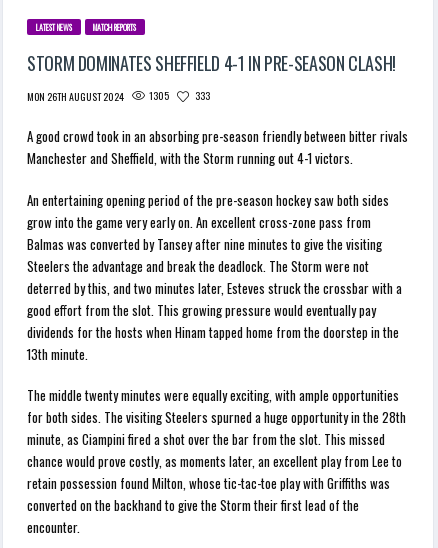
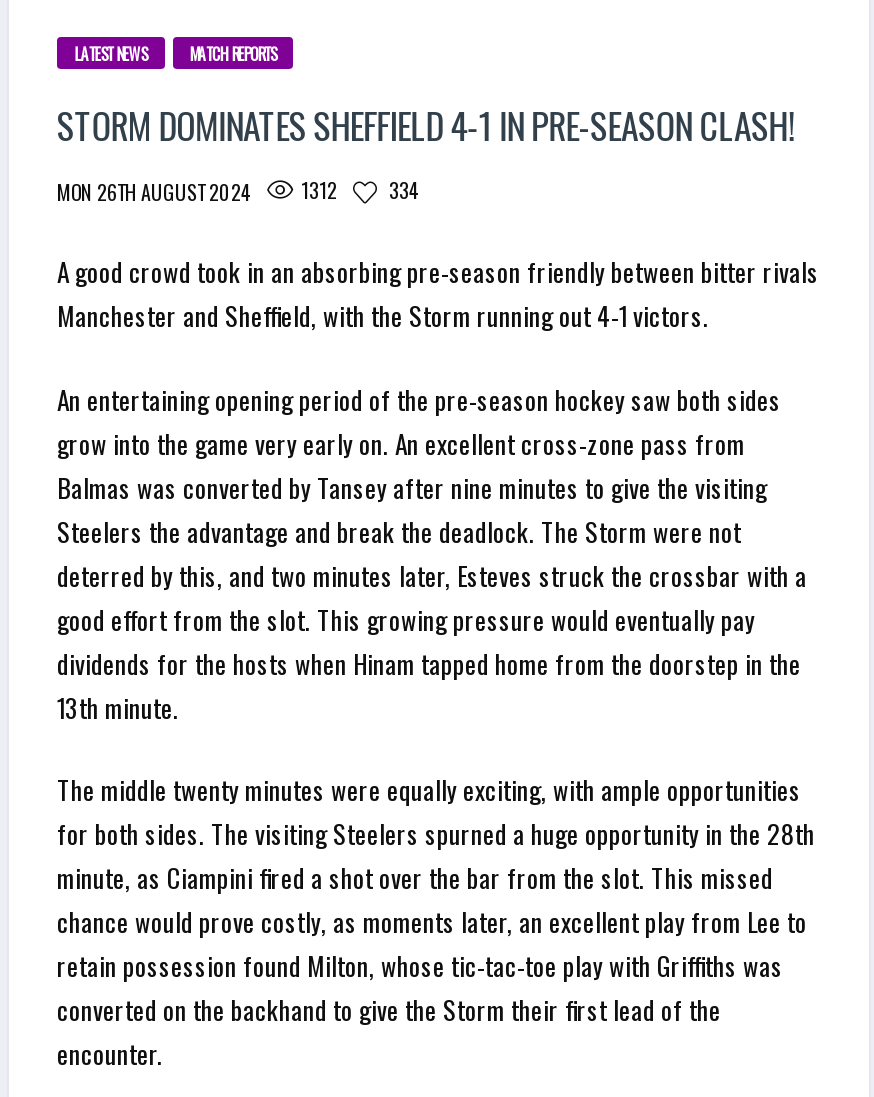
- 1305
+ 1312

- 333
+ 334
